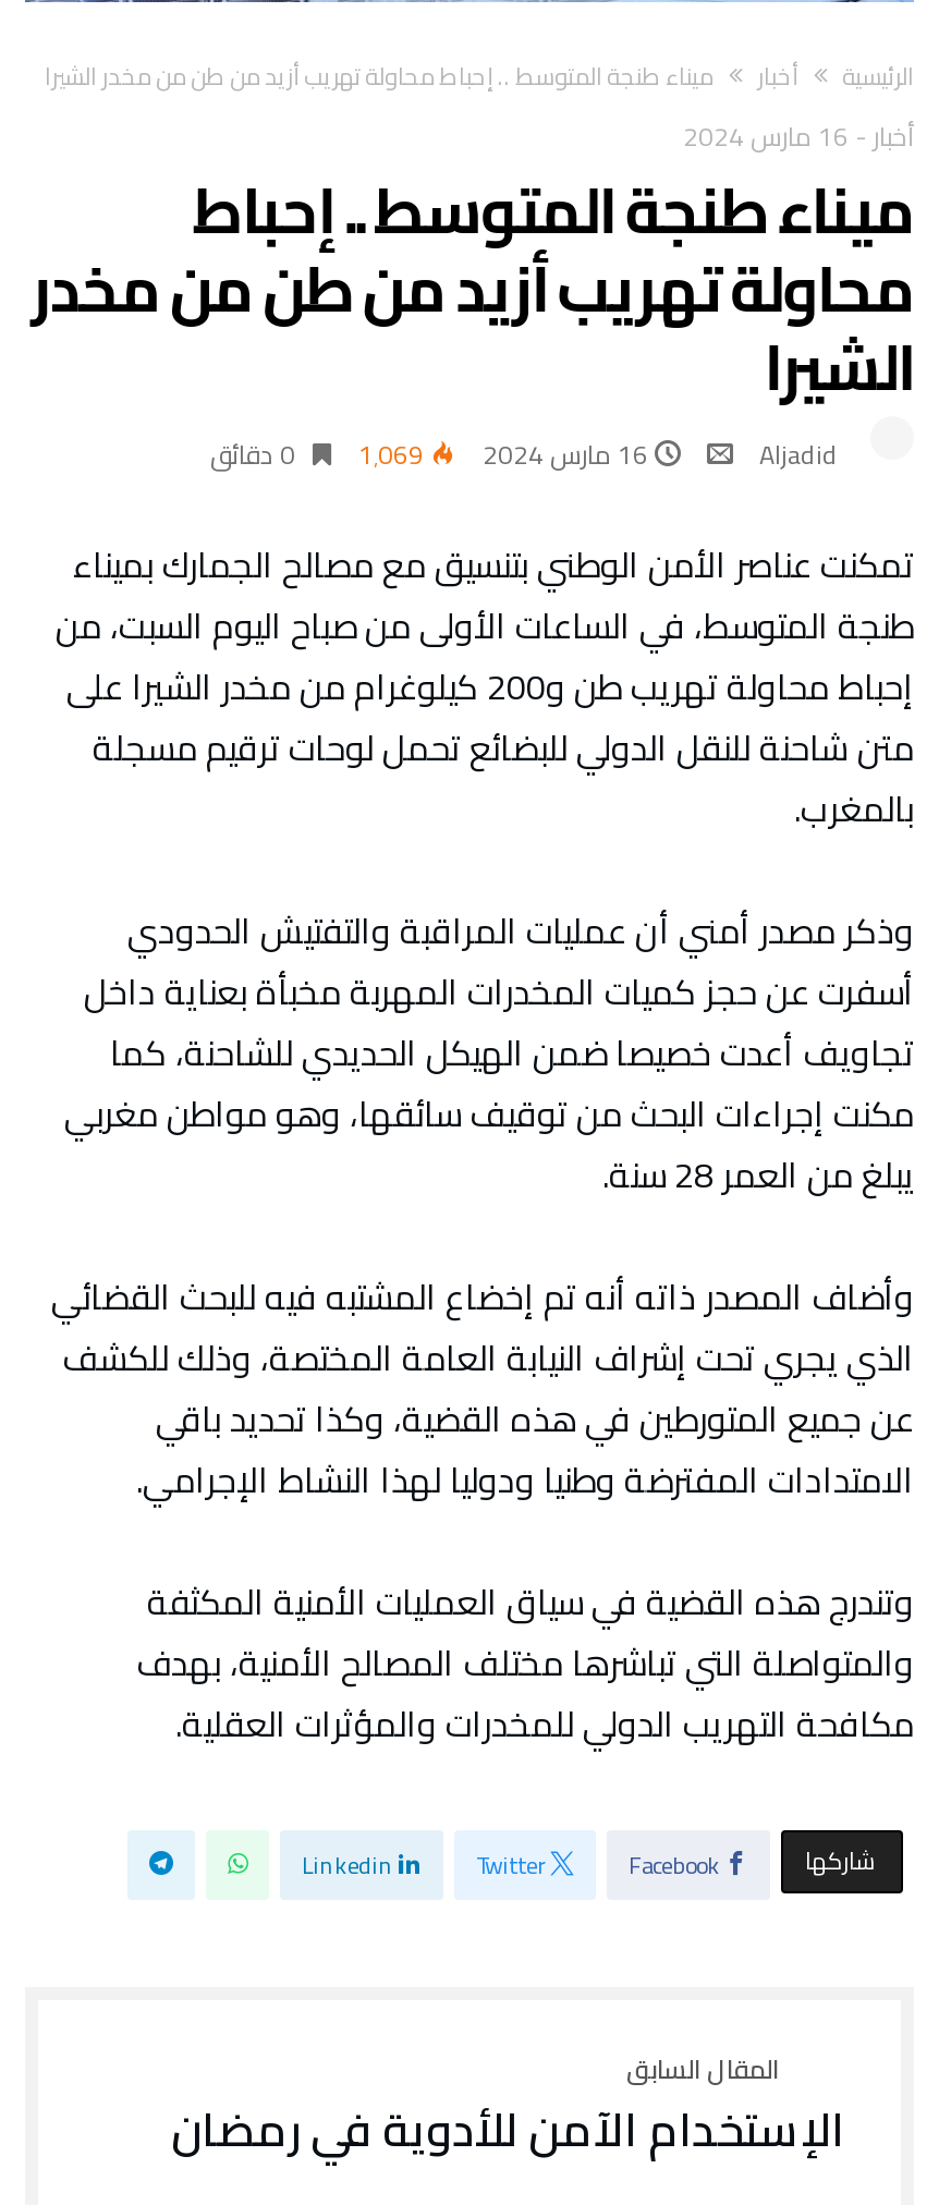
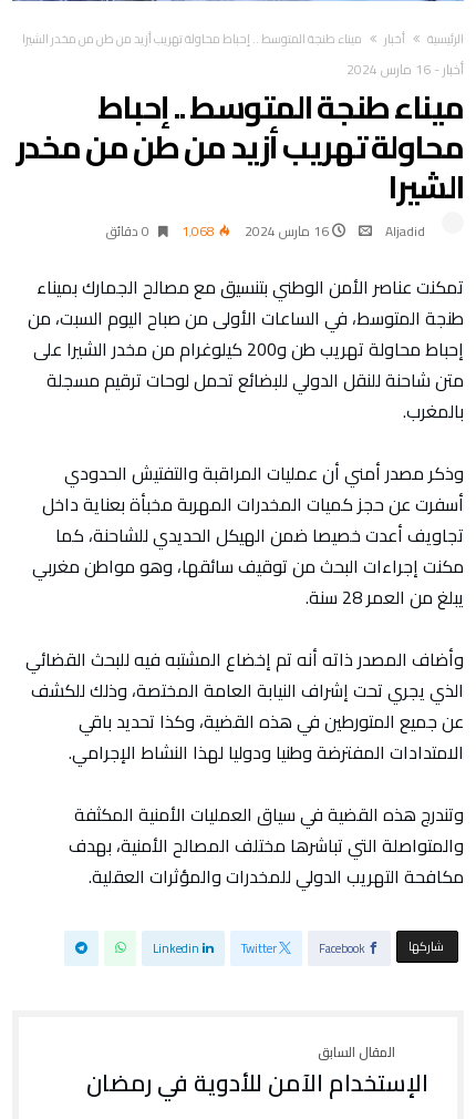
- 1٬069
+ 1٬068
